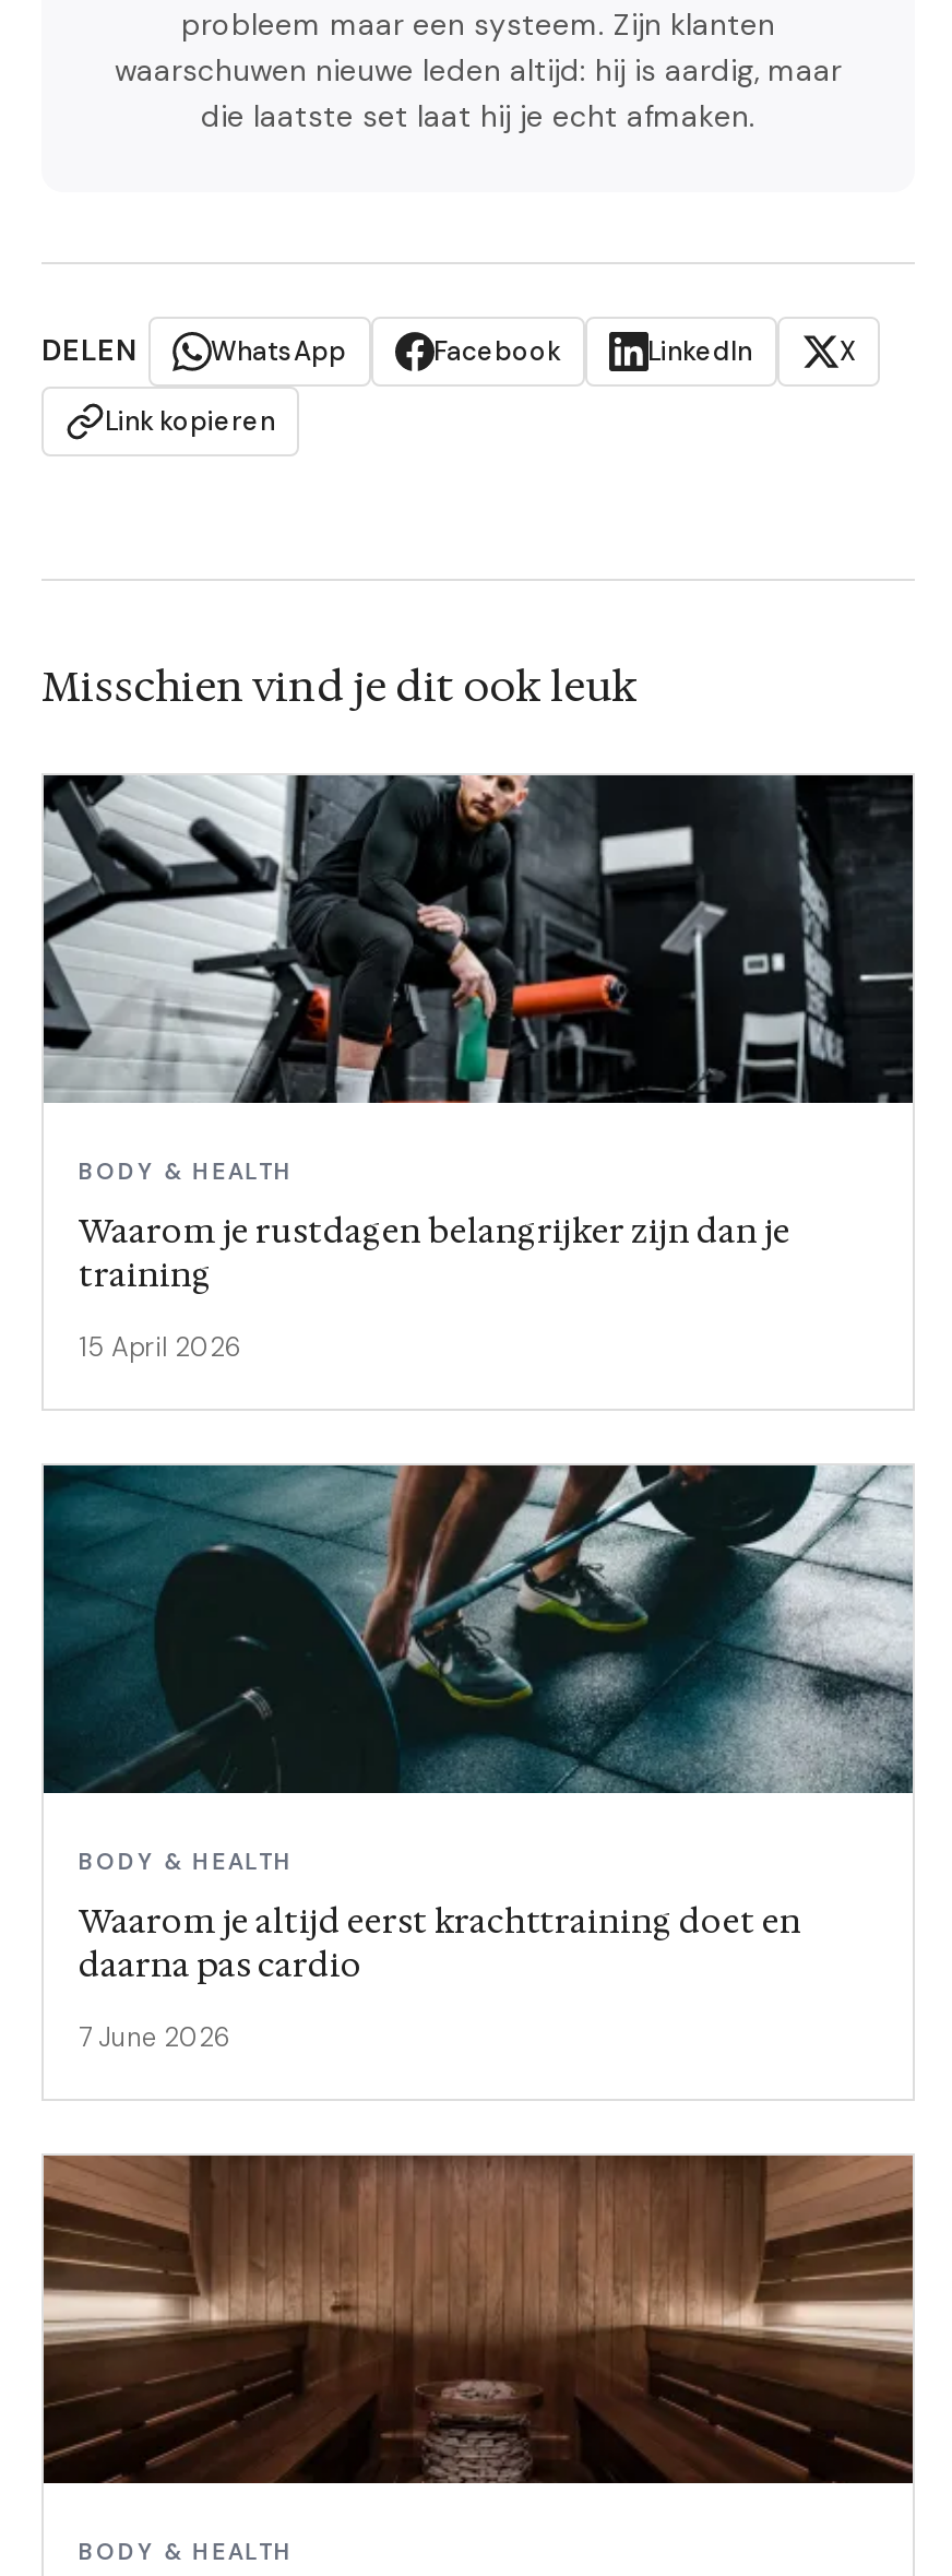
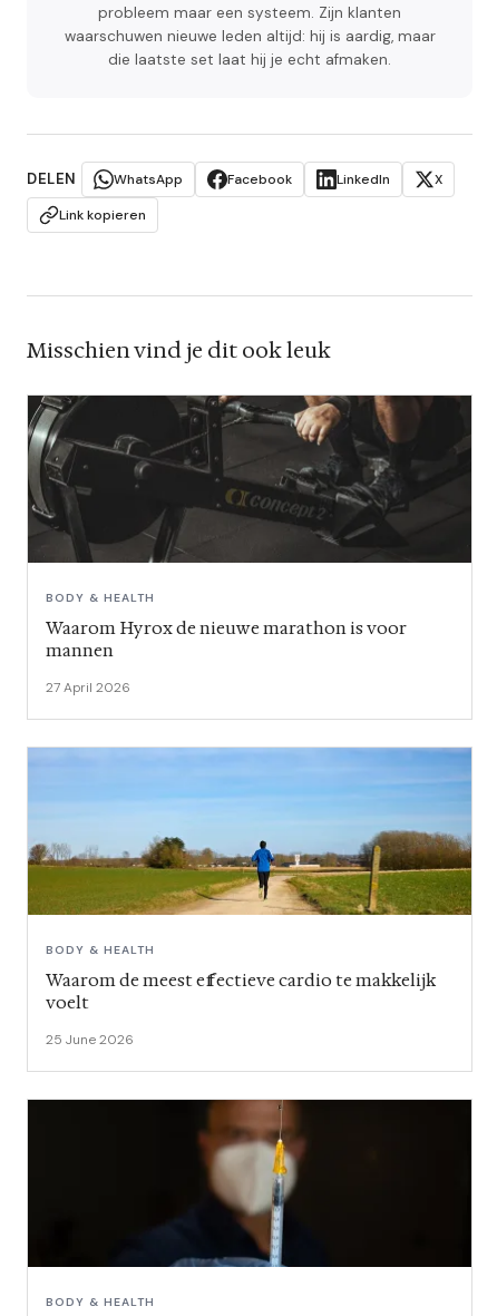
- [image]
+ [image]

- Waarom je rustdagen belangrijker zijn dan je
- training
+ Waarom Hyrox de nieuwe marathon is voor
+ mannen

- 15 April 2026
+ 27 April 2026

- [image]
+ [image]

- Waarom je altijd eerst krachttraining doet en
- daarna pas cardio
+ Waarom de meest effectieve cardio te makkelijk
+ voelt

- 7 June 2026
+ 25 June 2026

- [image]
+ [image]
